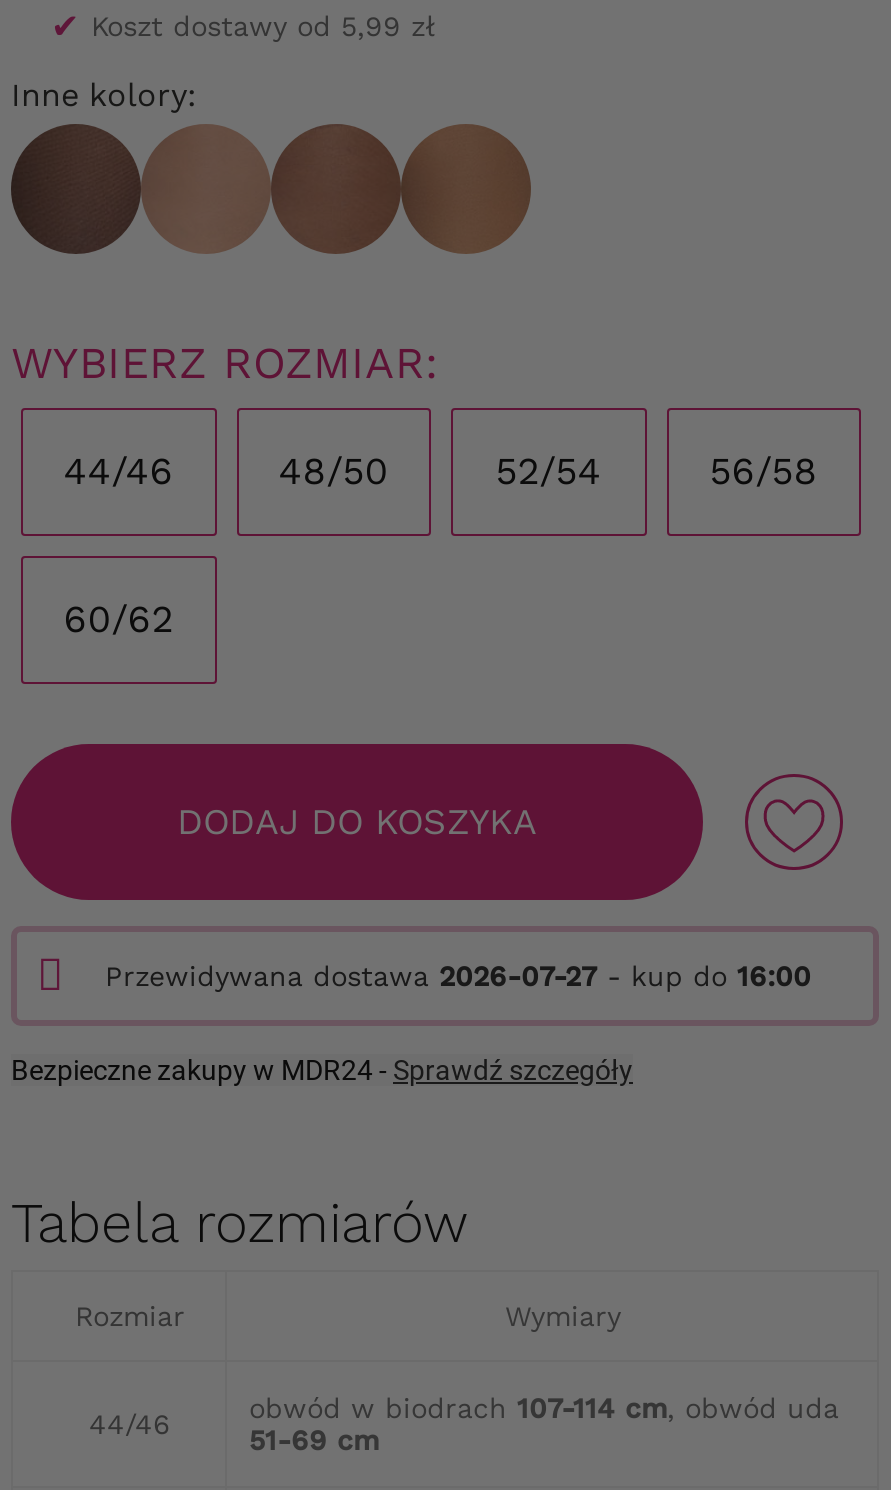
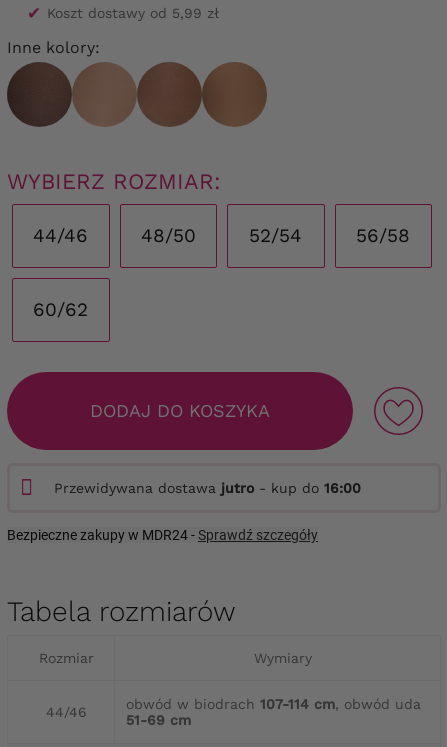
- Przewidywana dostawa 2026-07-27 - kup do 16:00
+ Przewidywana dostawa jutro - kup do 16:00
